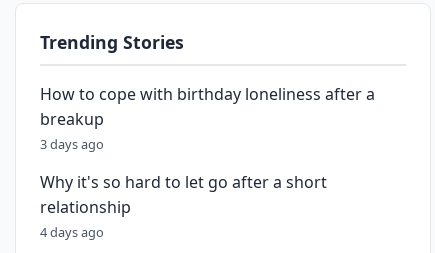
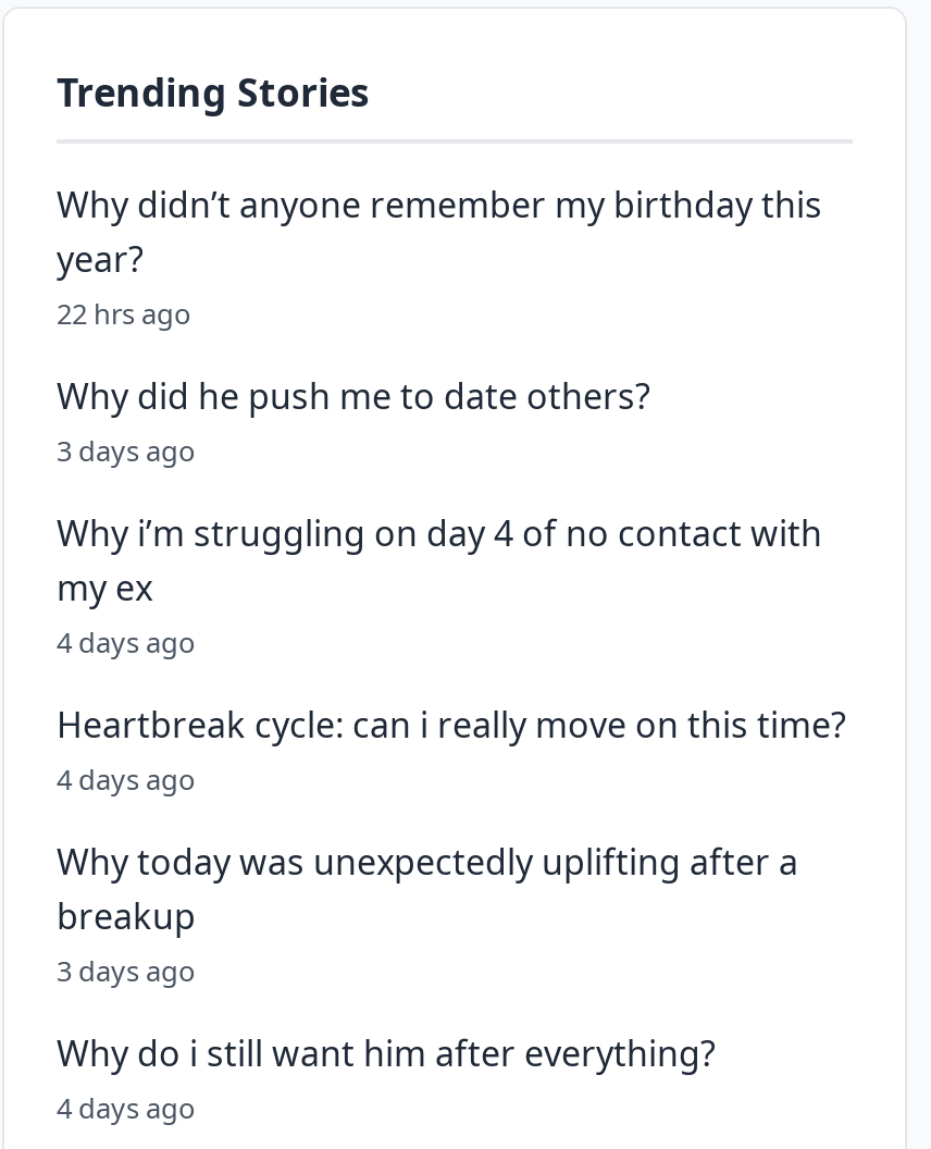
- How to cope with birthday loneliness after a
+ Why didn’t anyone remember my birthday this
+ year?
+ 22 hrs ago
+ Why did he push me to date others?
+ 3 days ago
+ Why i’m struggling on day 4 of no contact with
+ my ex
+ 4 days ago
+ Heartbreak cycle: can i really move on this time?
+ 4 days ago
+ Why today was unexpectedly uplifting after a

moved down: breakup | 3 days ago

- Why it's so hard to let go after a short
- relationship
+ Why do i still want him after everything?
